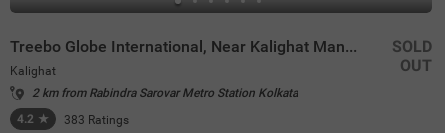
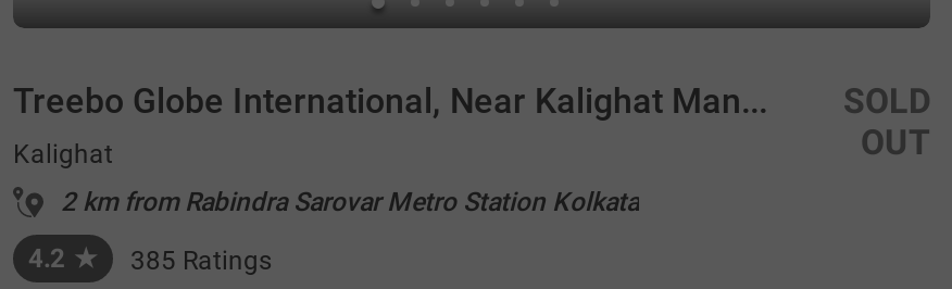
- 383 Ratings
+ 385 Ratings
